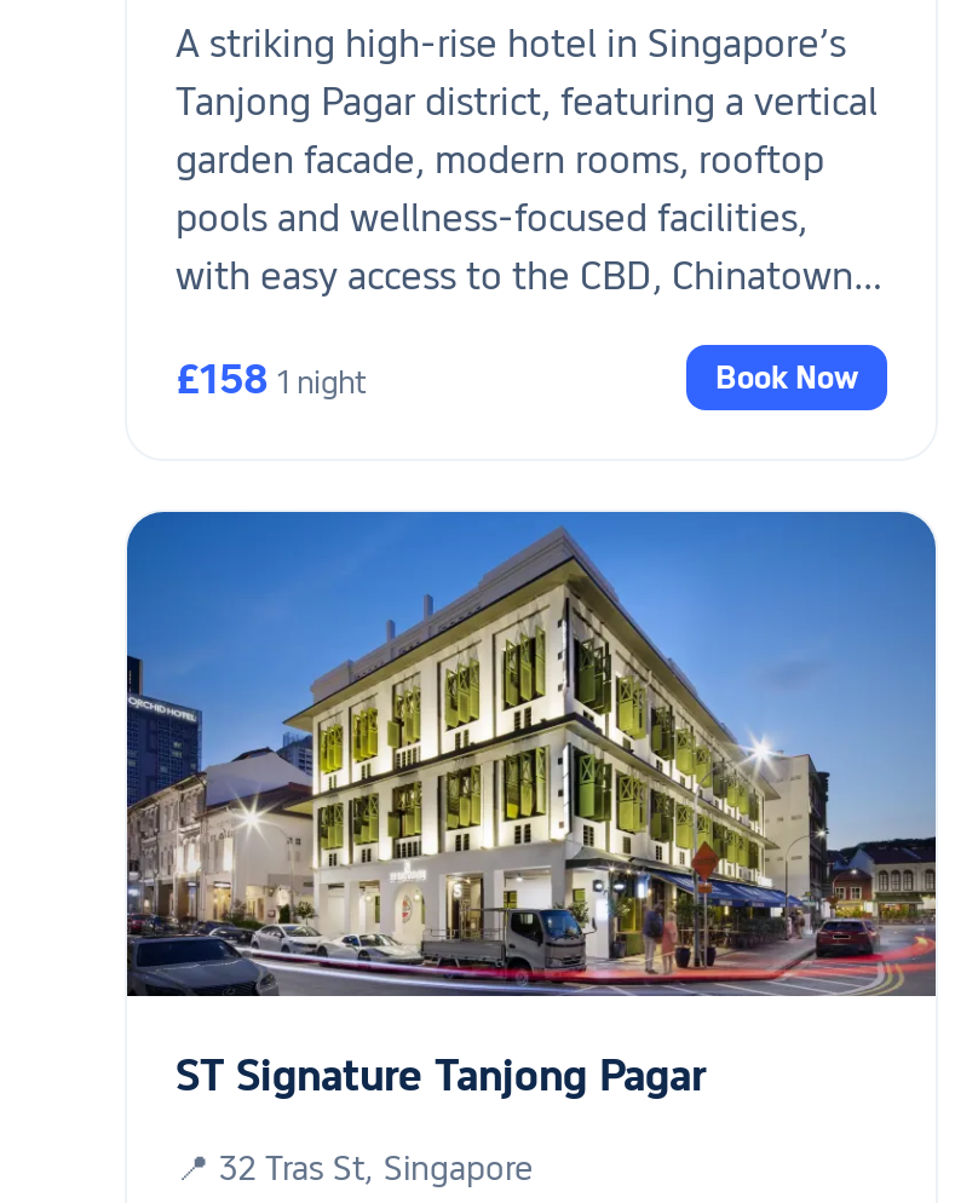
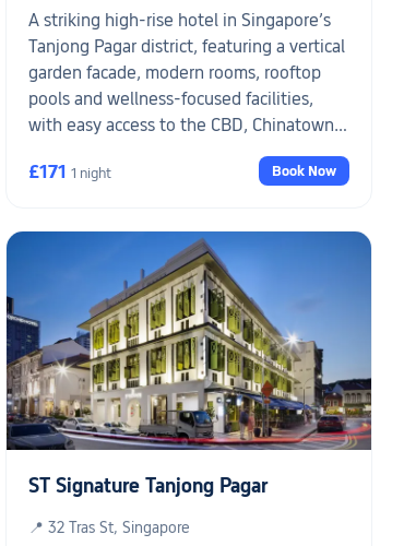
- £158 1 night
+ £171 1 night
